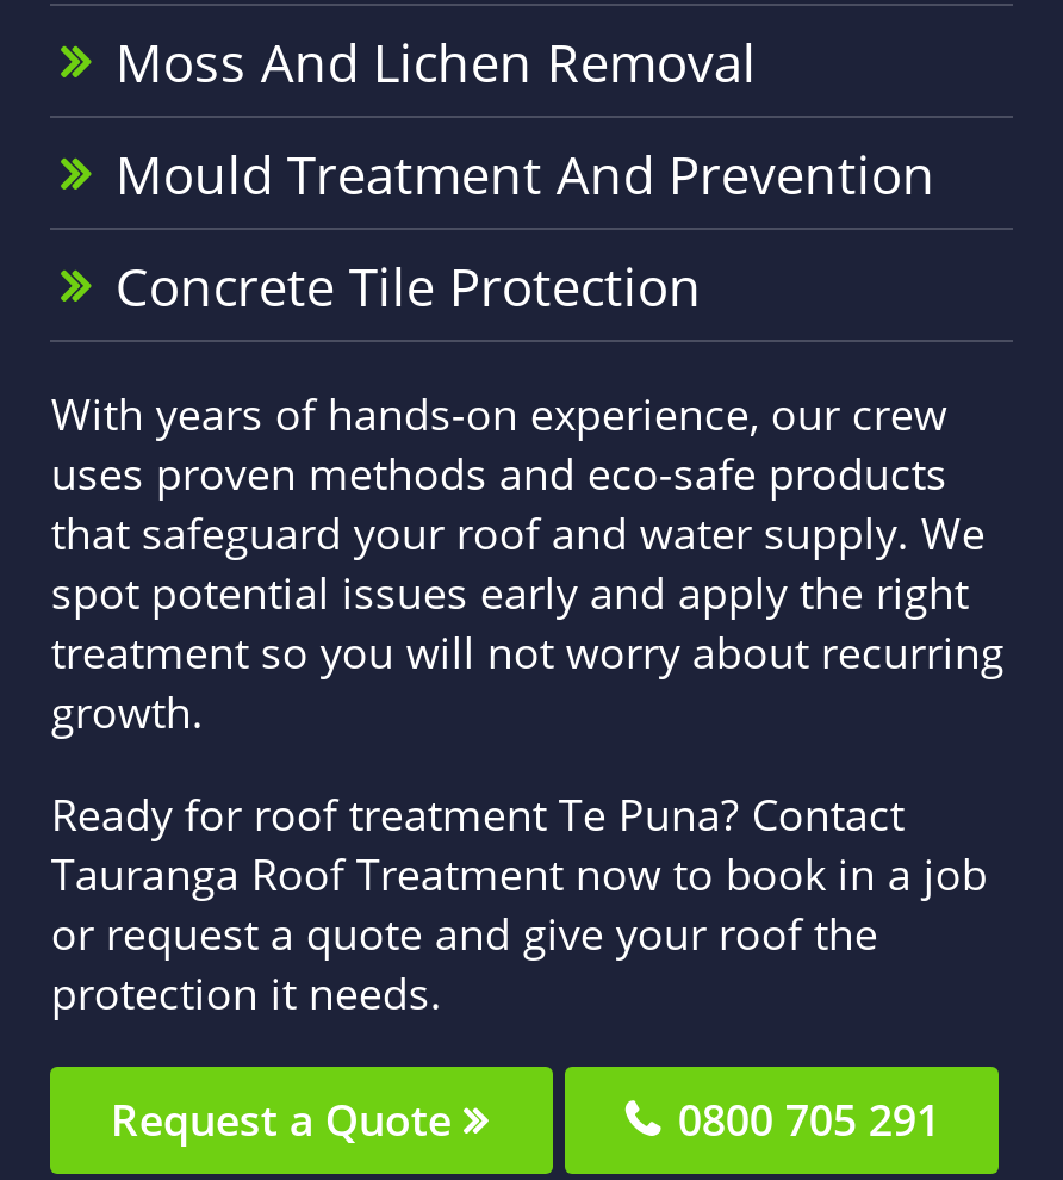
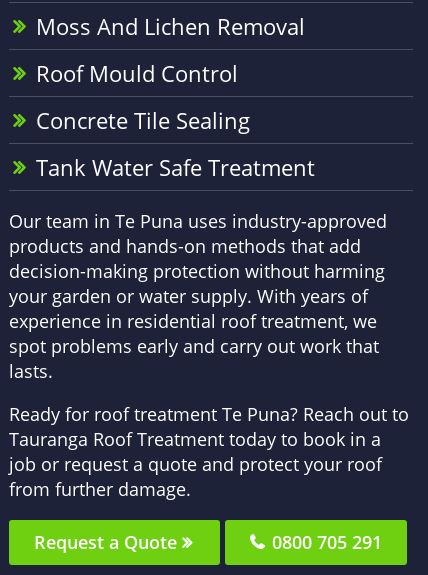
- Mould Treatment And Prevention
- Concrete Tile Protection
- With years of hands-on experience, our crew
- uses proven methods and eco-safe products
- that safeguard your roof and water supply. We
- spot potential issues early and apply the right
- treatment so you will not worry about recurring
- growth.
- Ready for roof treatment Te Puna? Contact
- Tauranga Roof Treatment now to book in a job
- or request a quote and give your roof the
- protection it needs.
+ Roof Mould Control
+ Concrete Tile Sealing
+ Tank Water Safe Treatment
+ Our team in Te Puna uses industry-approved
+ products and hands-on methods that add
+ decision-making protection without harming
+ your garden or water supply. With years of
+ experience in residential roof treatment, we
+ spot problems early and carry out work that
+ lasts.
+ Ready for roof treatment Te Puna? Reach out to
+ Tauranga Roof Treatment today to book in a
+ job or request a quote and protect your roof
+ from further damage.
